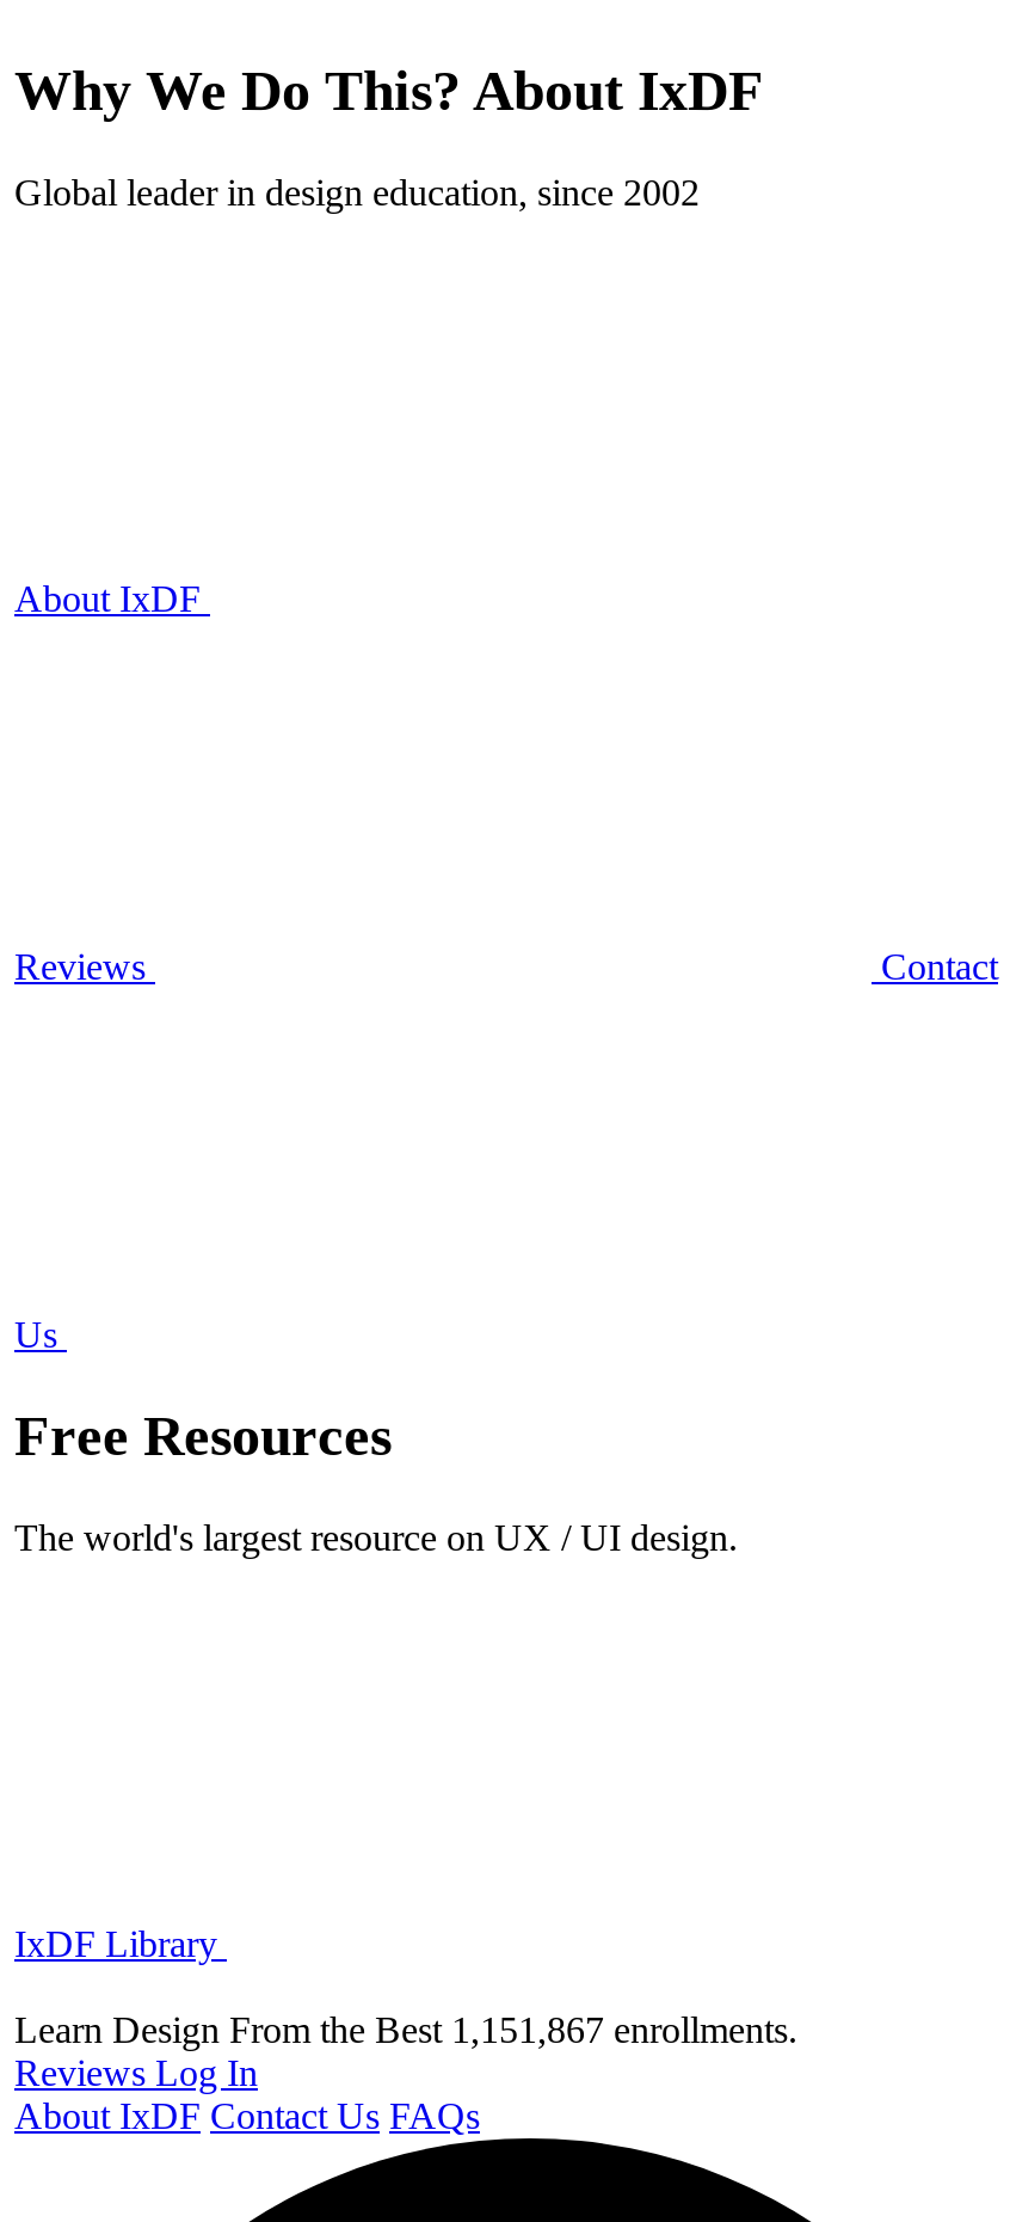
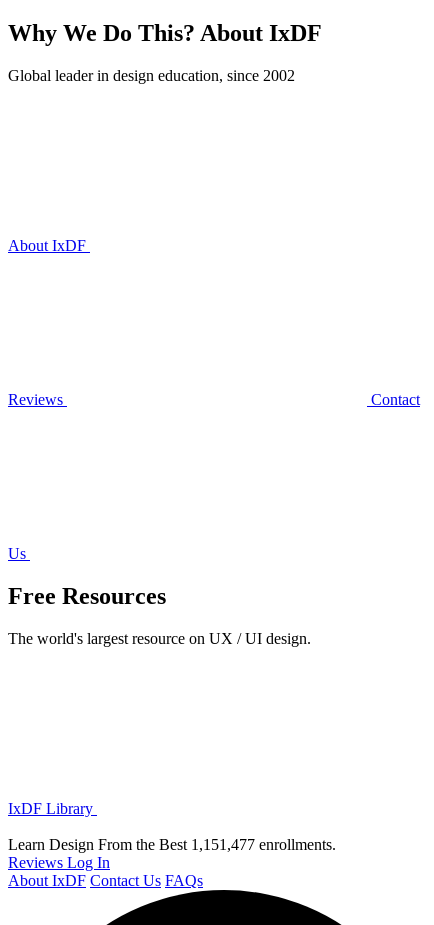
- Learn Design From the Best 1,151,867 enrollments.
+ Learn Design From the Best 1,151,477 enrollments.
